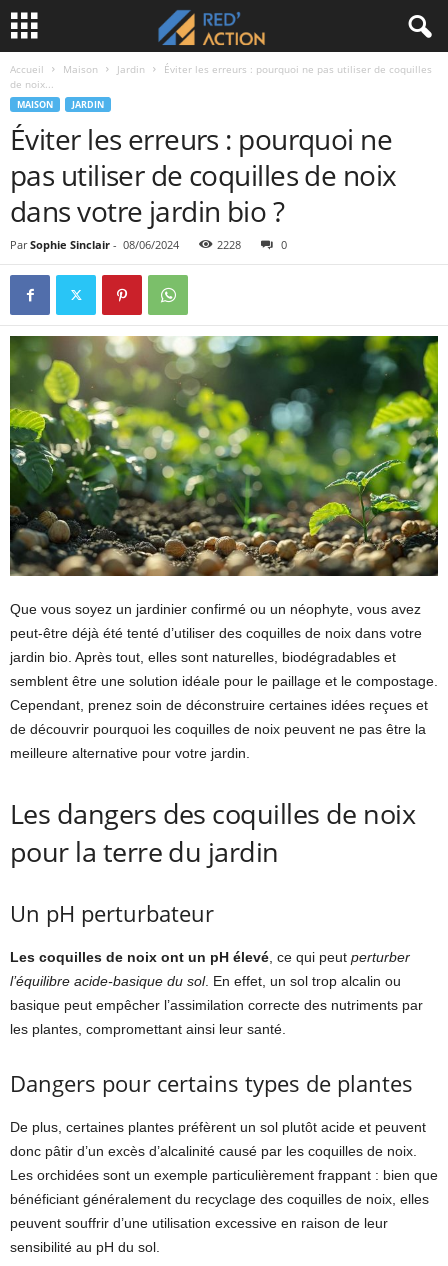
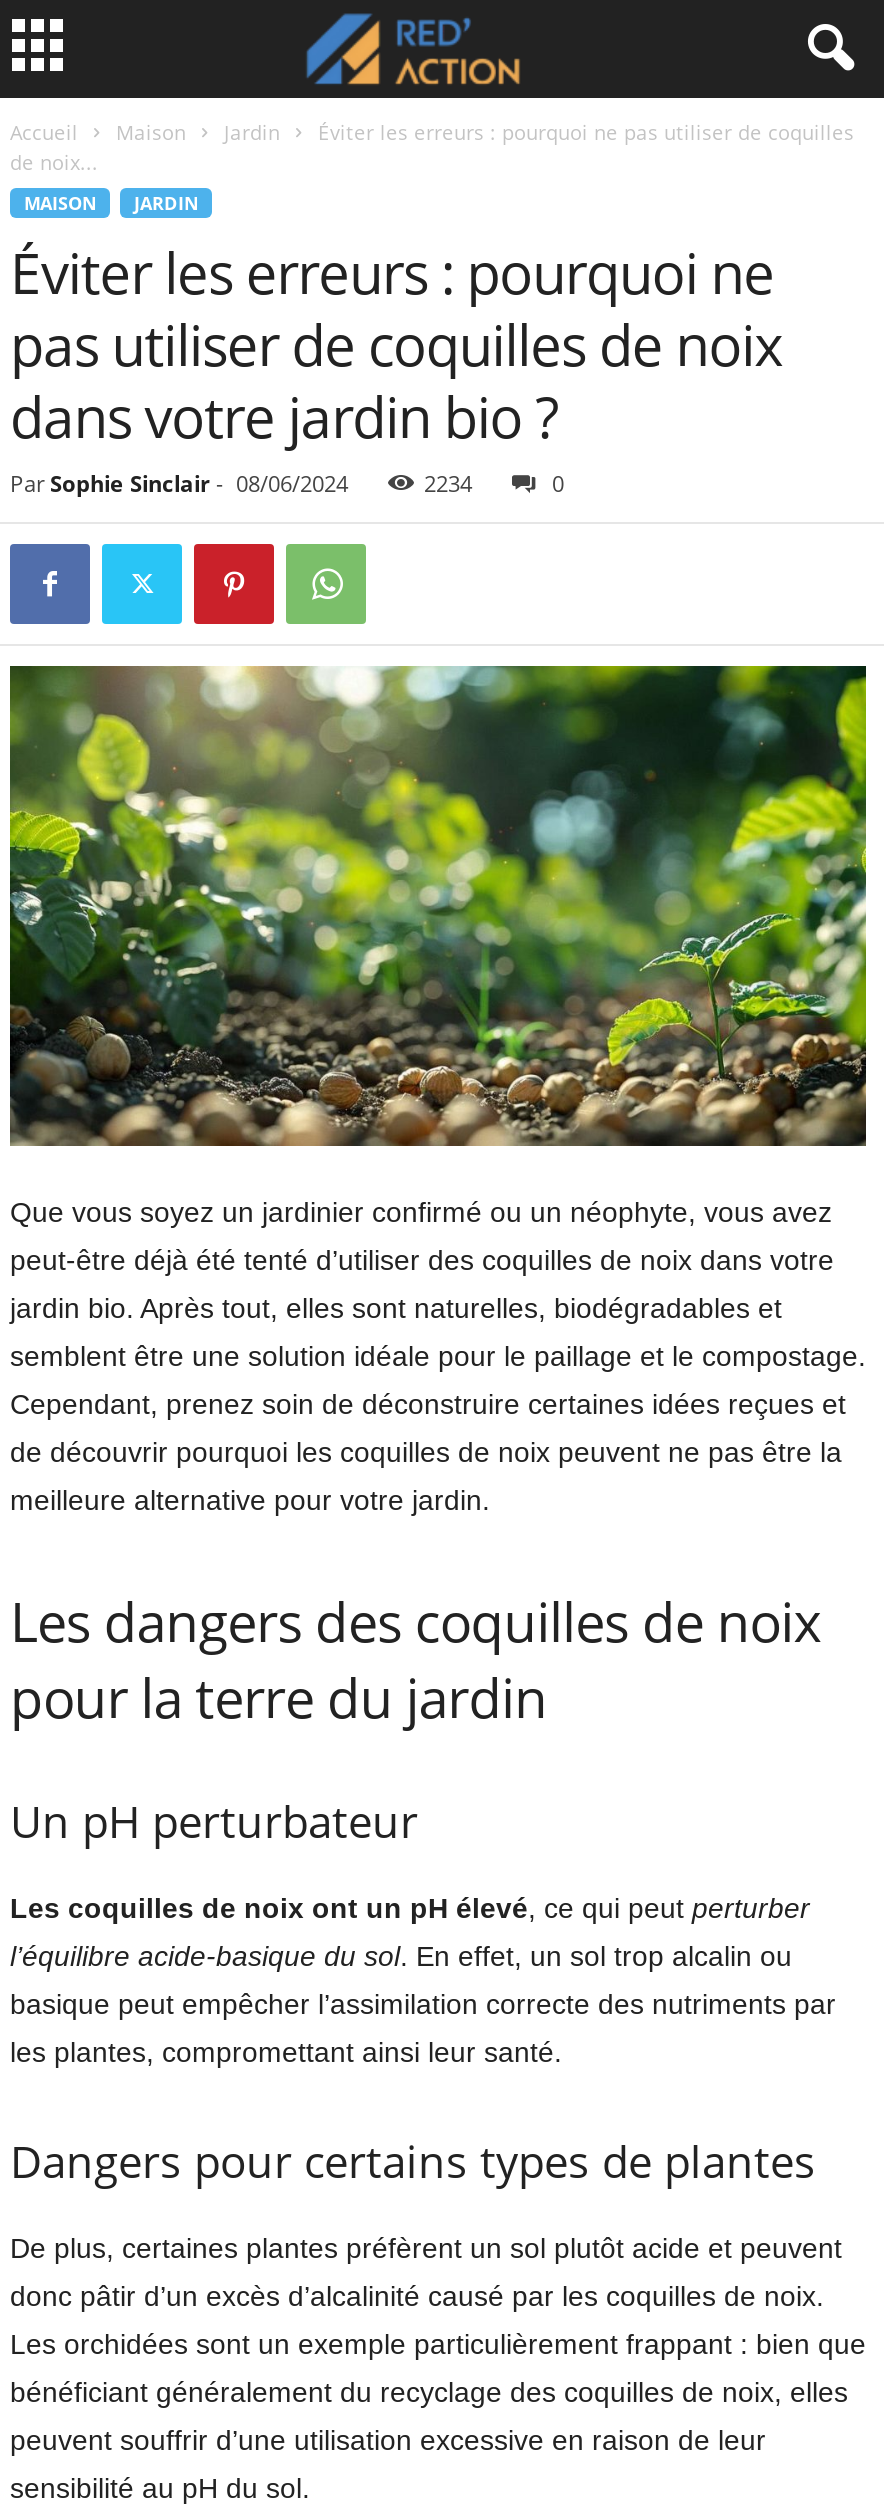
- 2228
+ 2234
